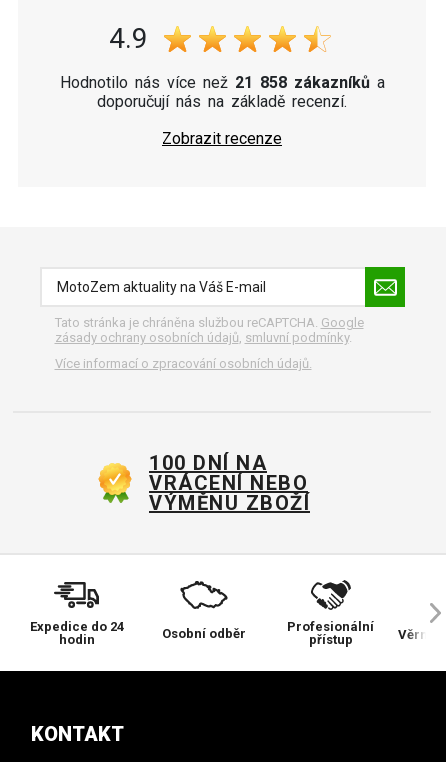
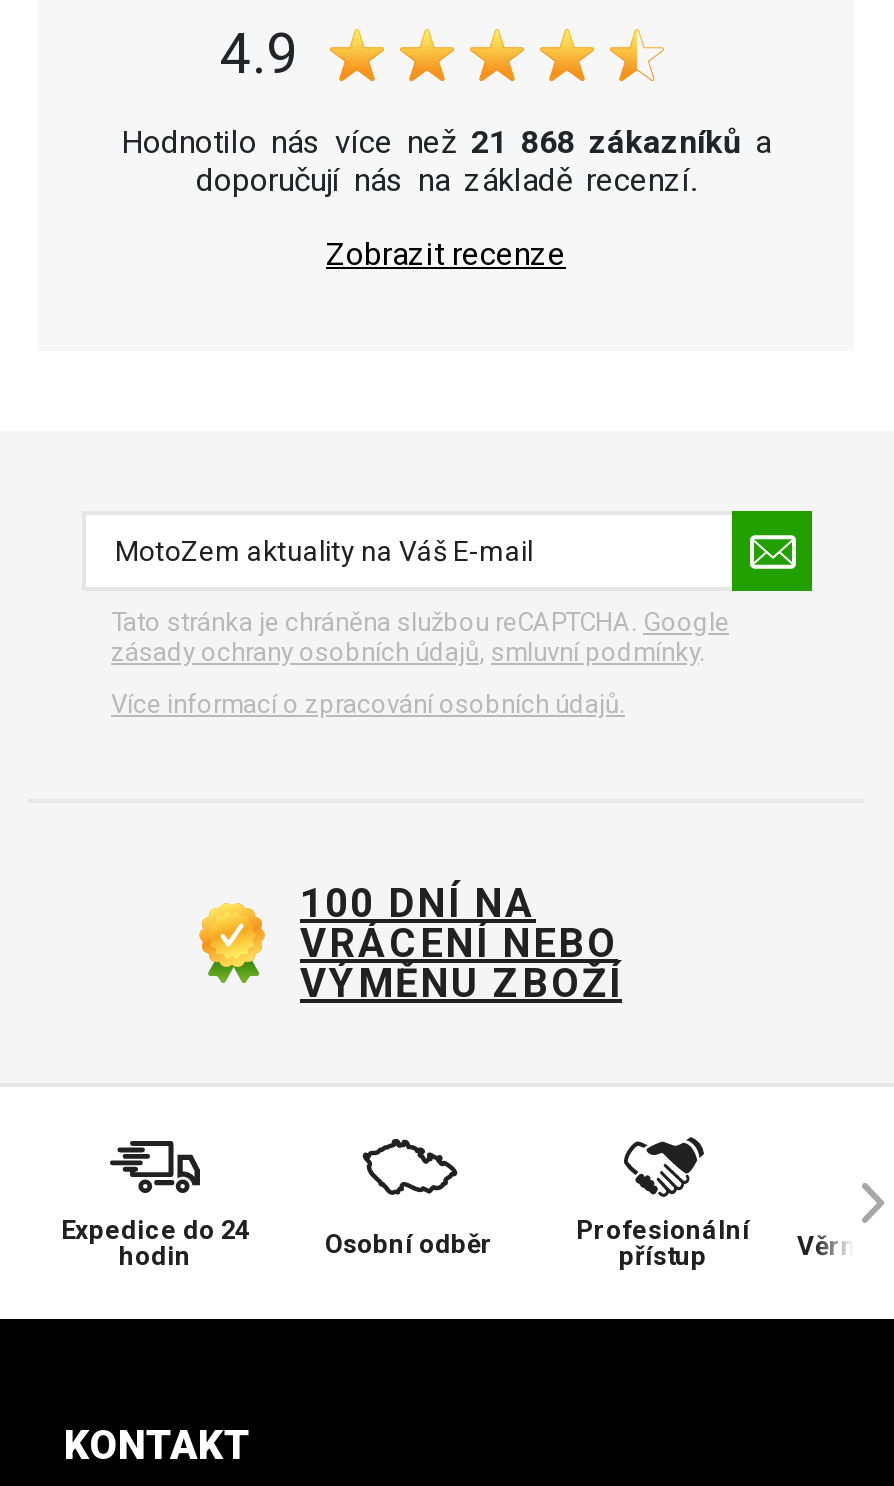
- Hodnotilo nás více než 21 858 zákazníků a
+ Hodnotilo nás více než 21 868 zákazníků a
